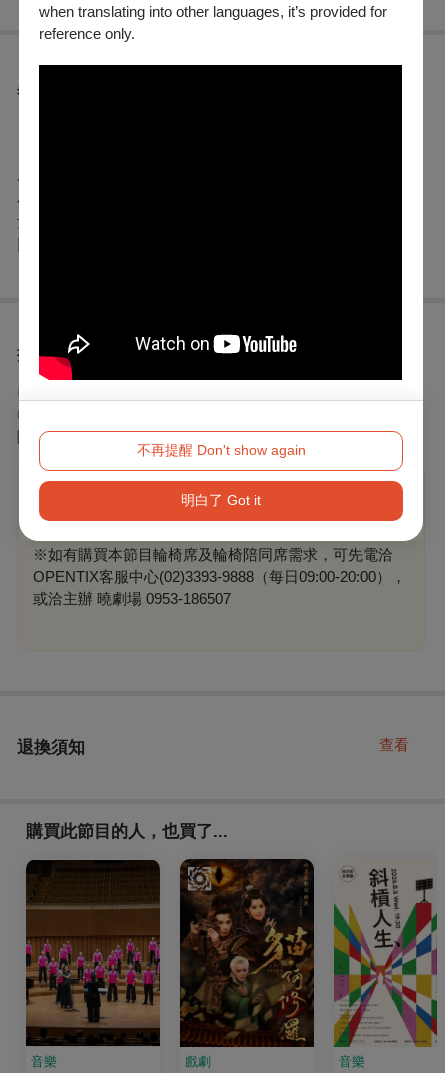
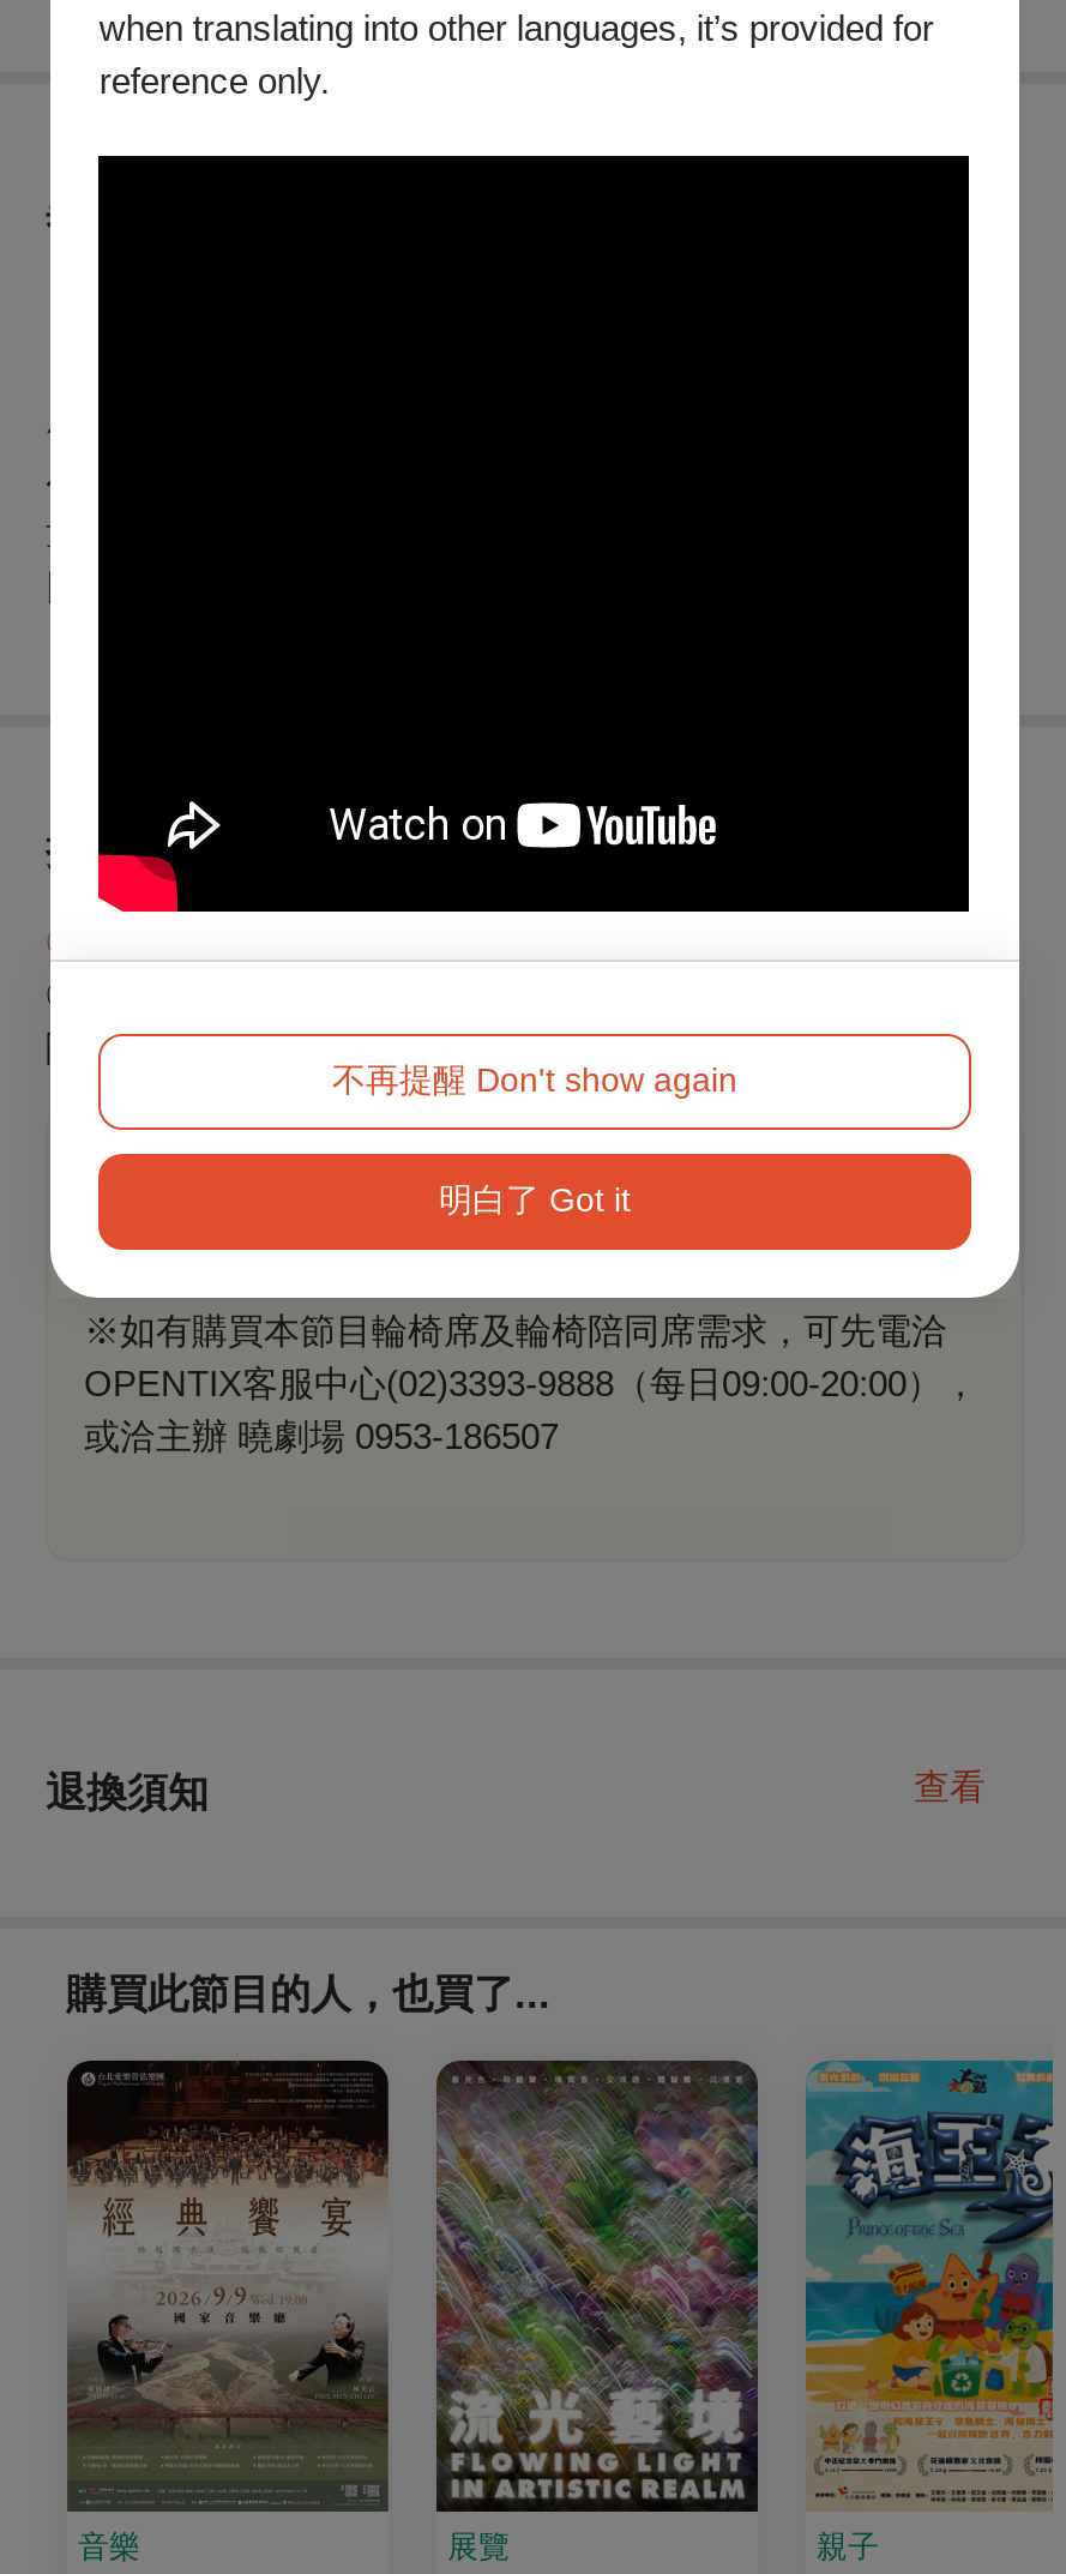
- [image]
- 戲劇
+ [image]
+ 展覽

- [image]
- 音樂
+ [image]
+ 親子

- [image]
+ [image]
